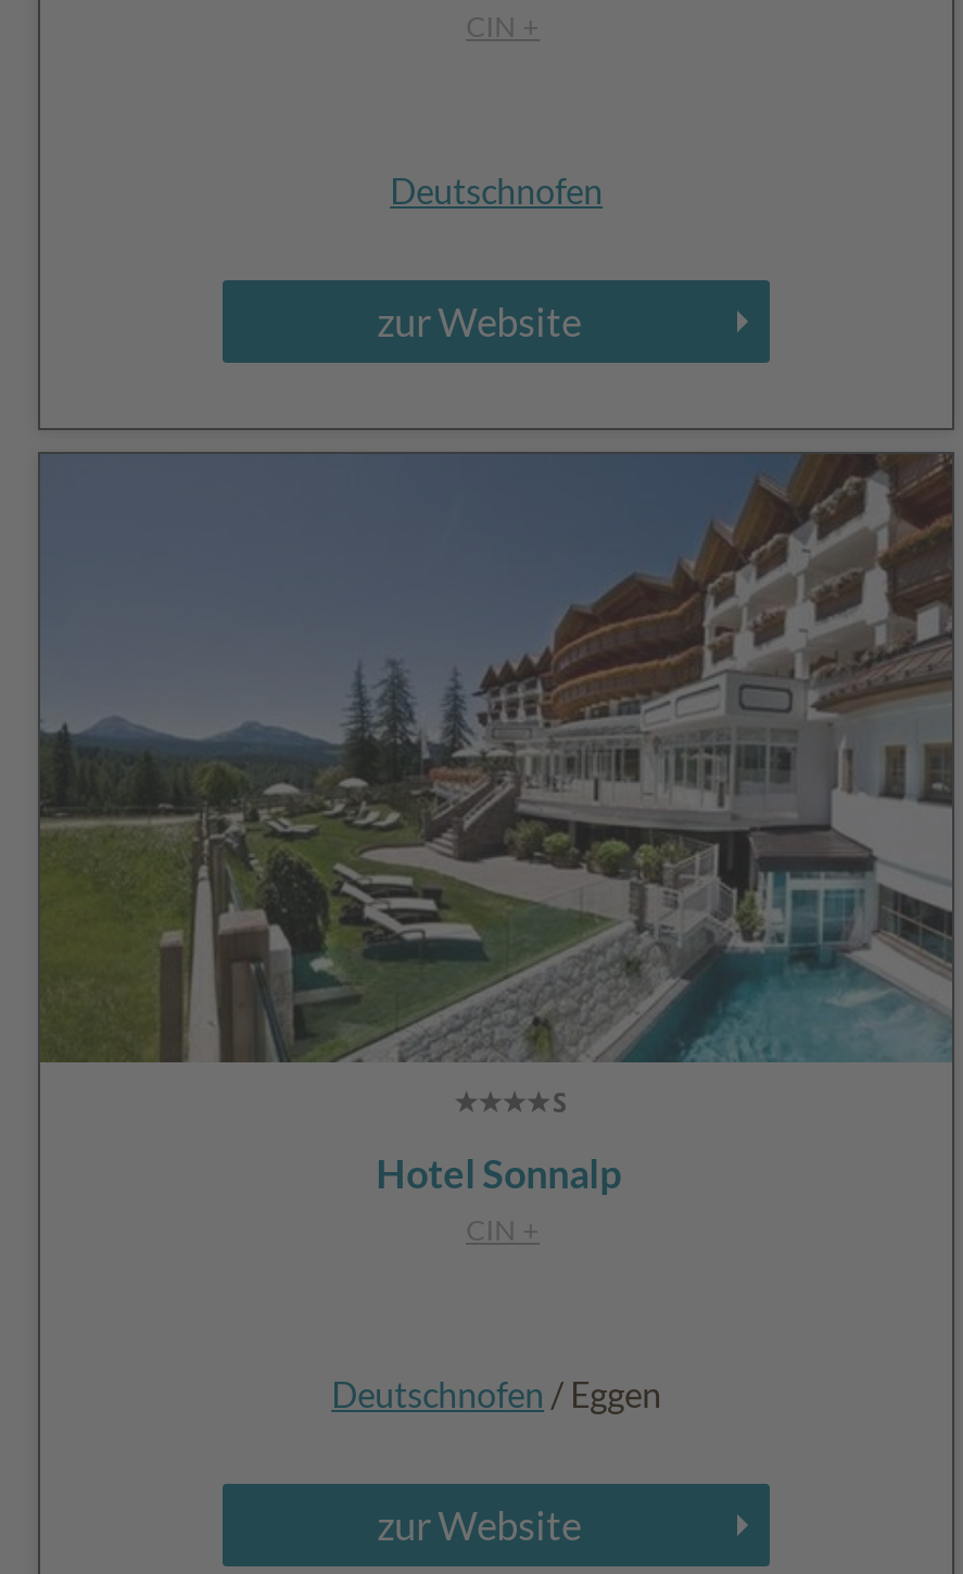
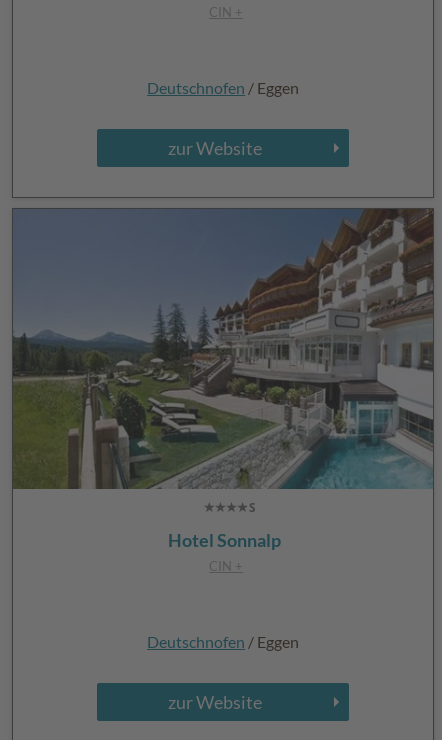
- Deutschnofen
+ Deutschnofen / Eggen
